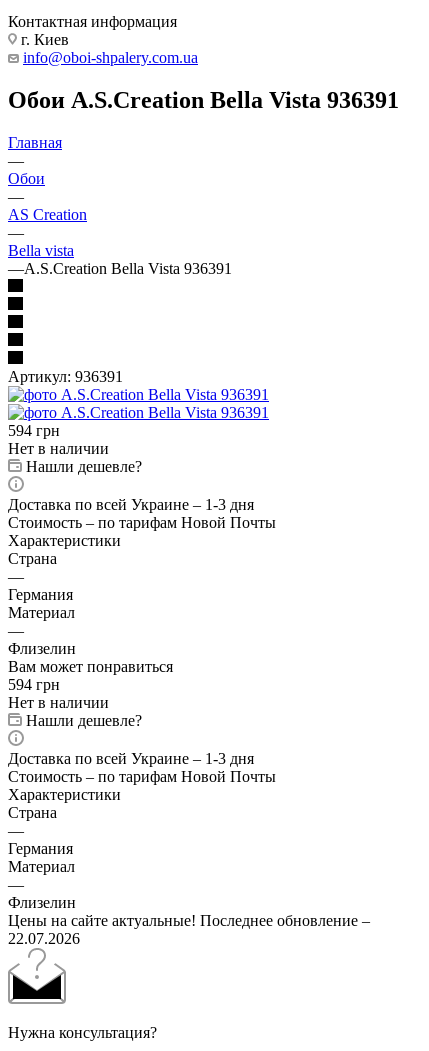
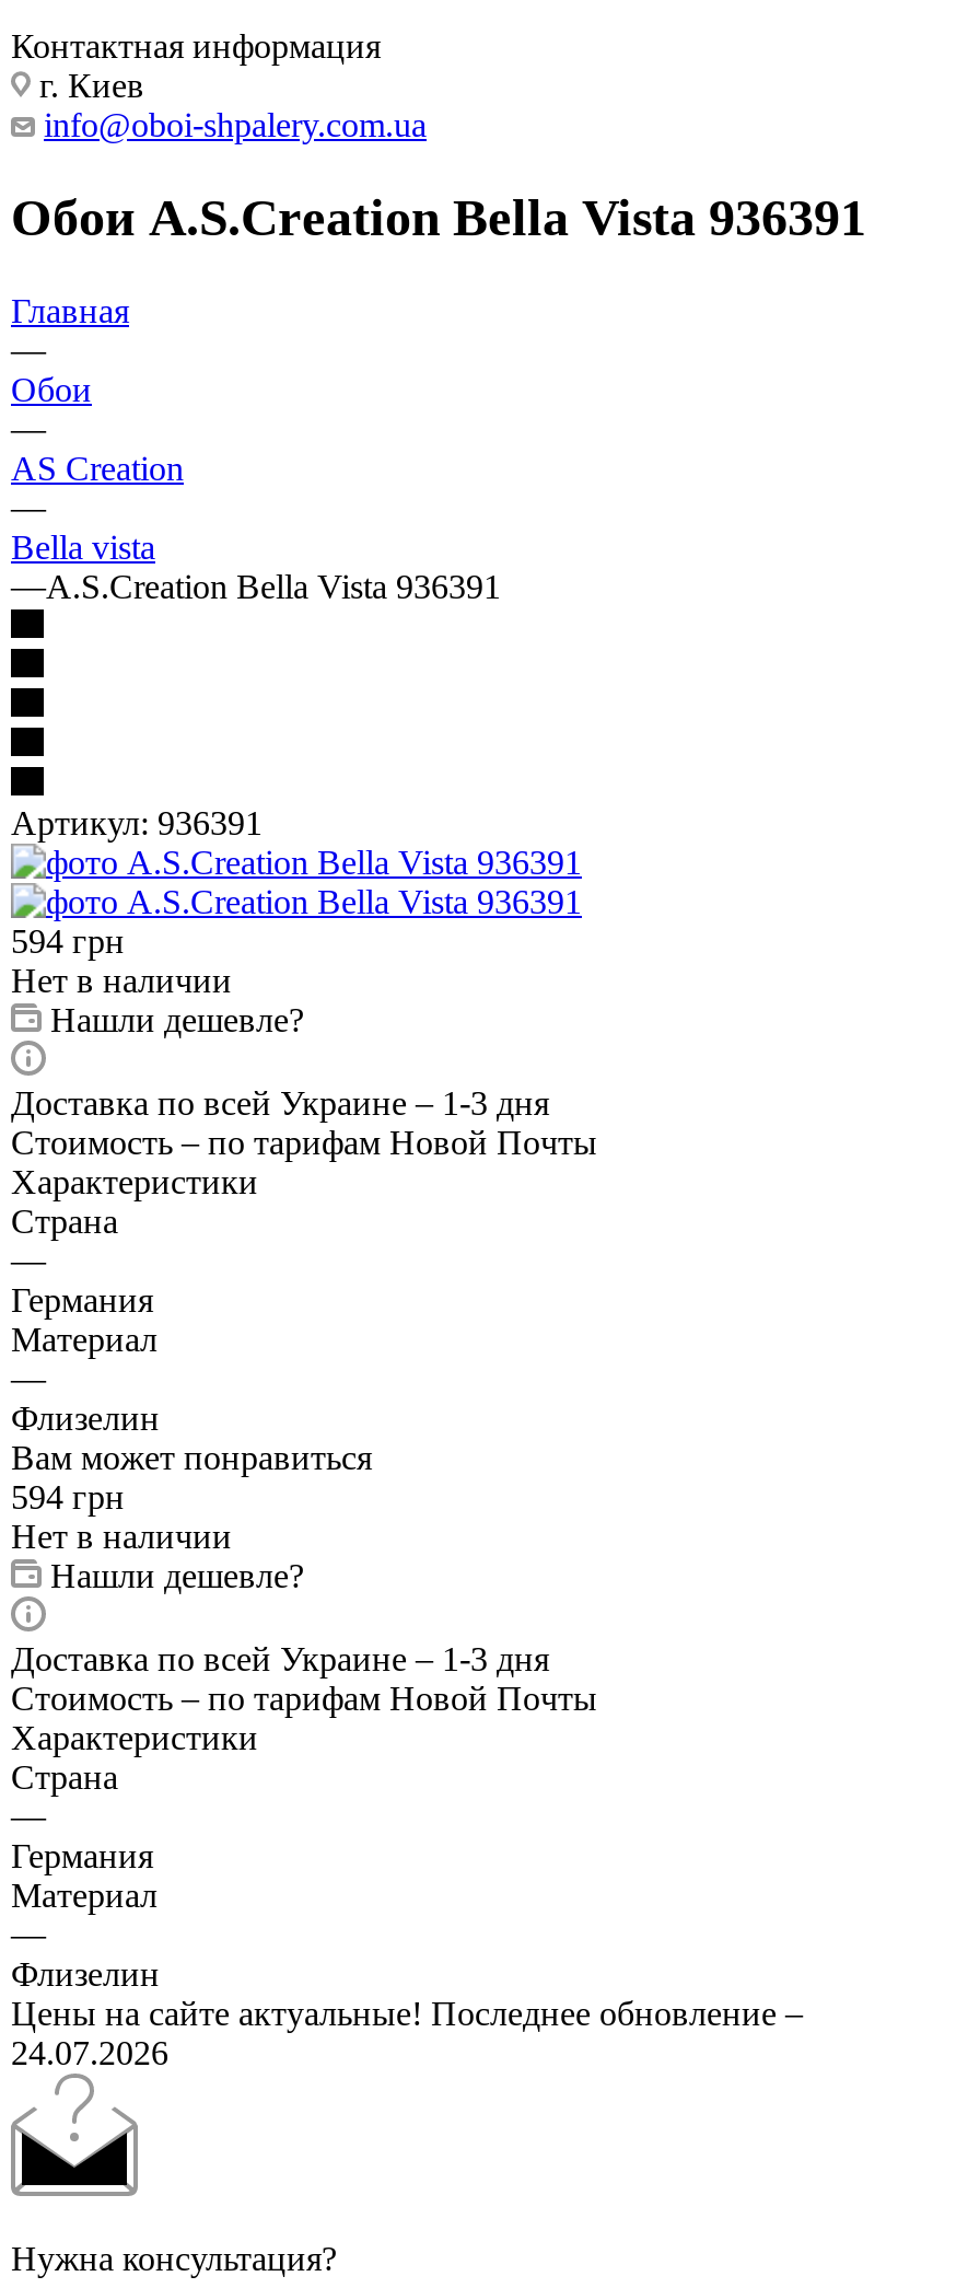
- 22.07.2026
+ 24.07.2026
